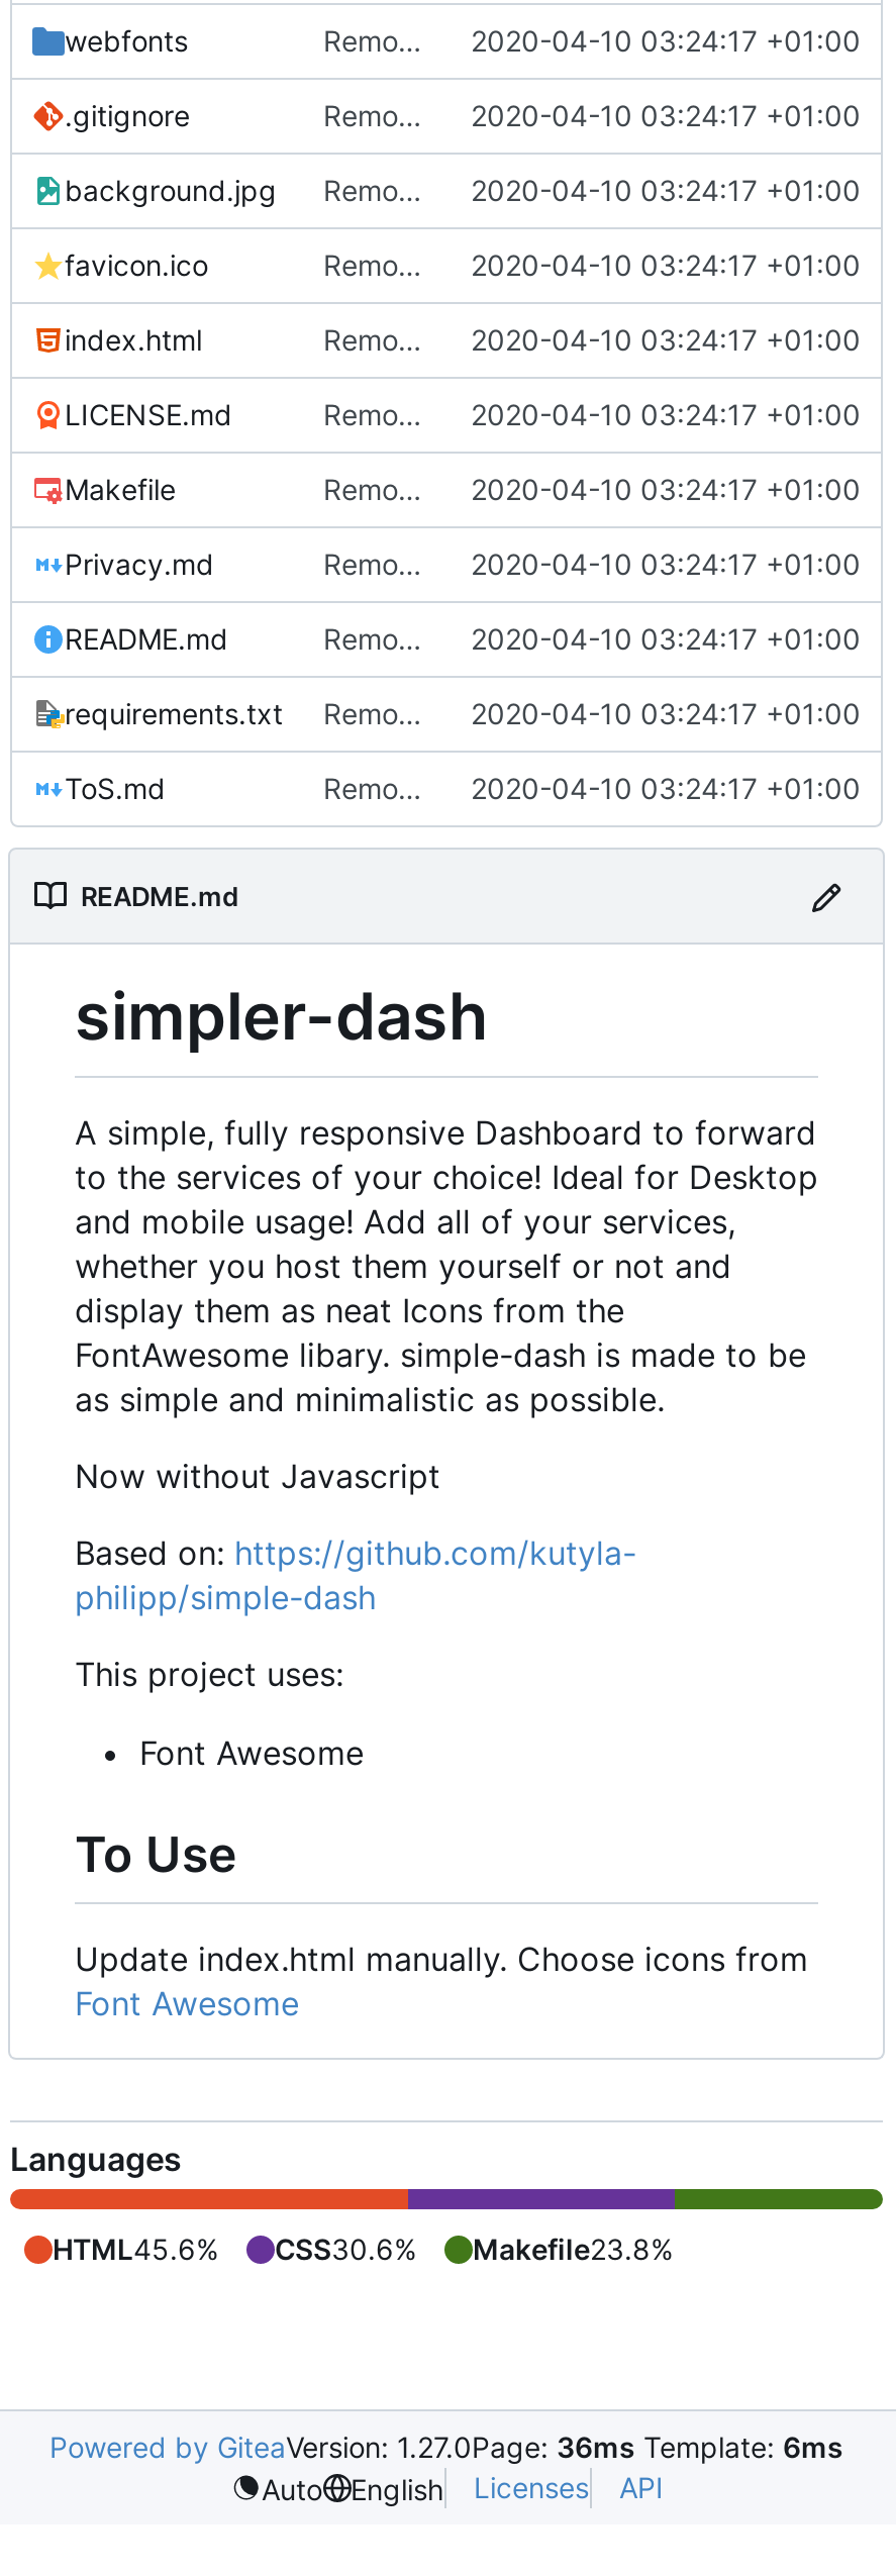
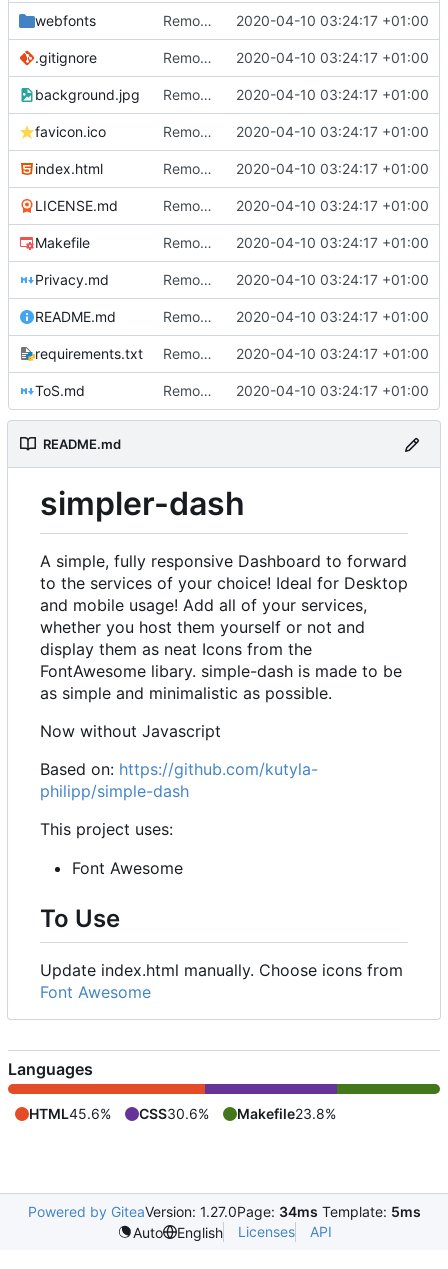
- Powered by GiteaVersion: 1.27.0Page: 36ms Template: 6ms
+ Powered by GiteaVersion: 1.27.0Page: 34ms Template: 5ms
